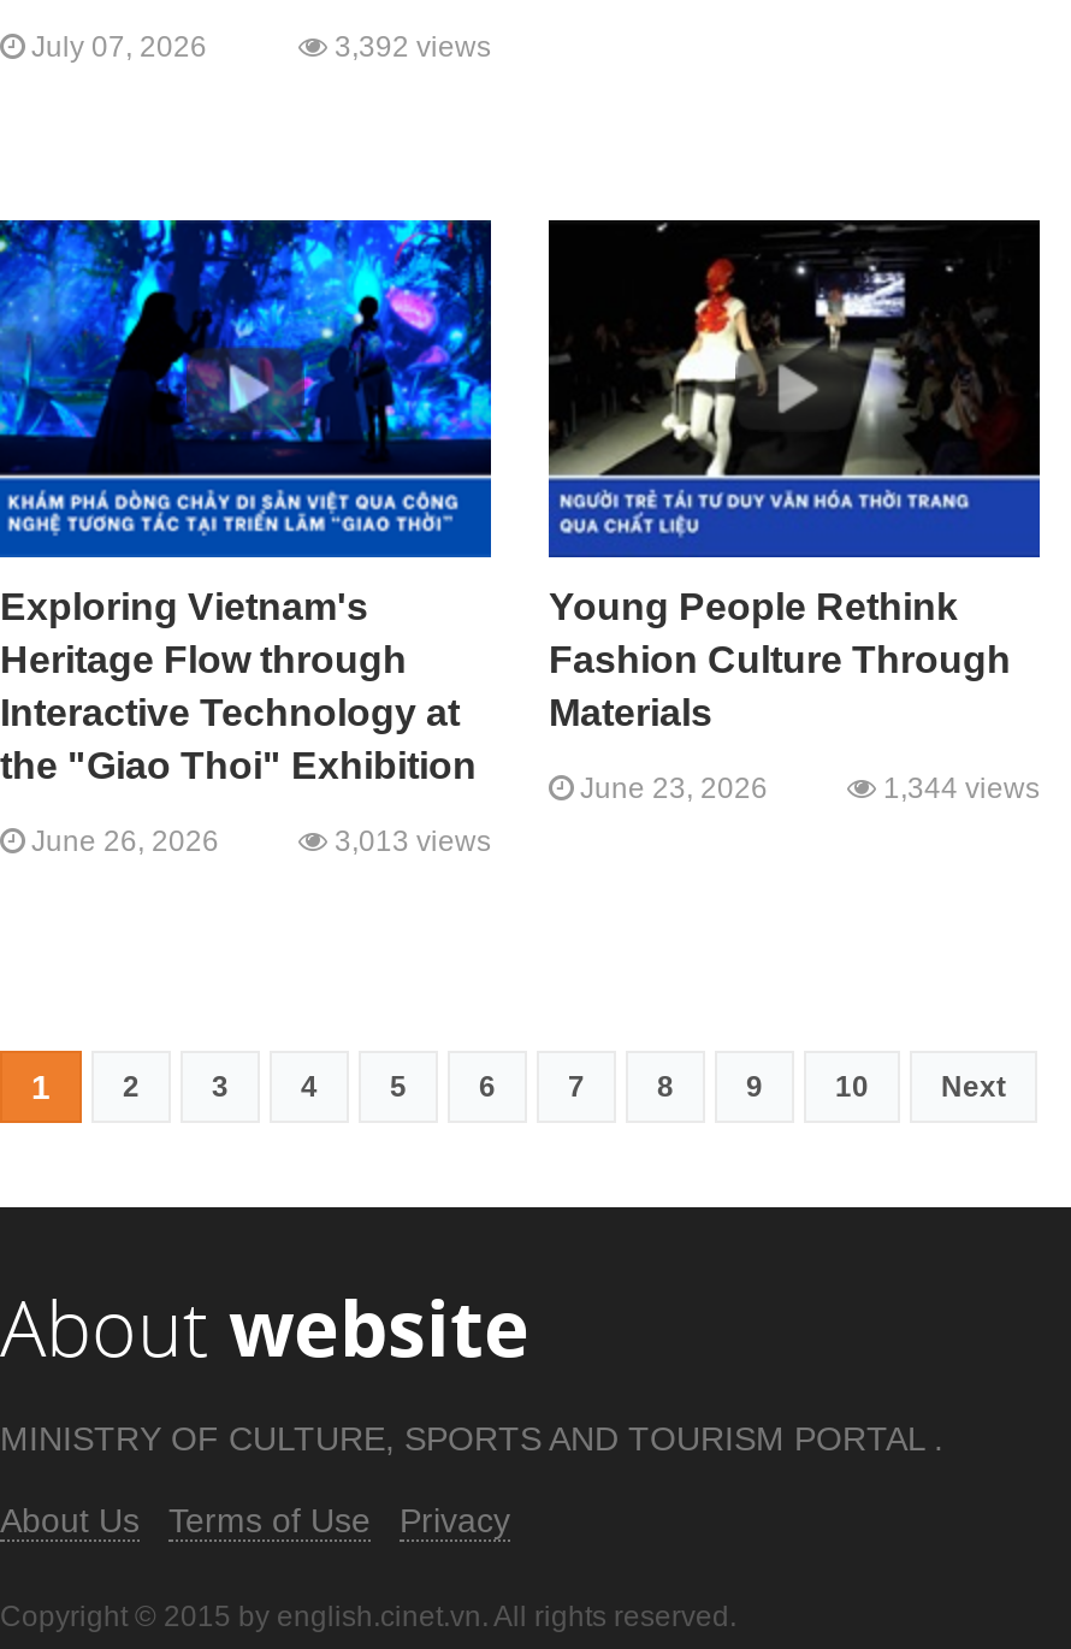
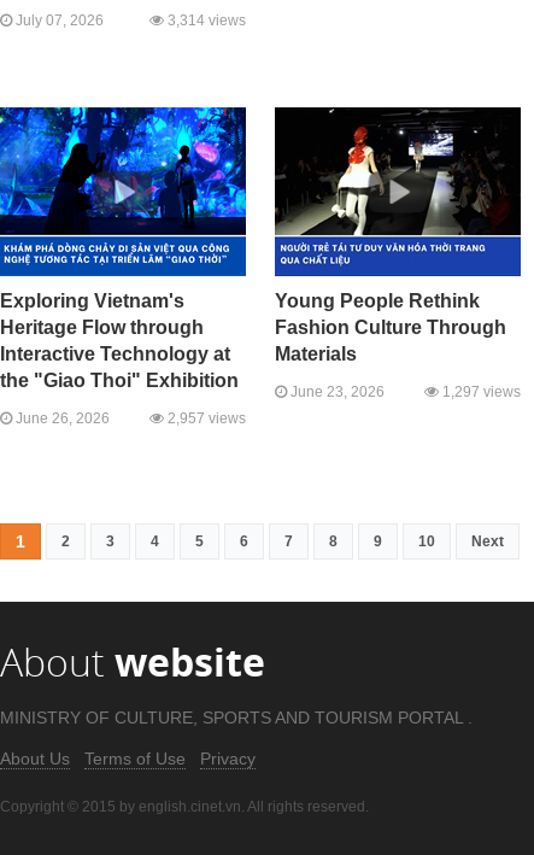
- 3,392 views
+ 3,314 views

- 1,344 views
+ 1,297 views

- 3,013 views
+ 2,957 views
